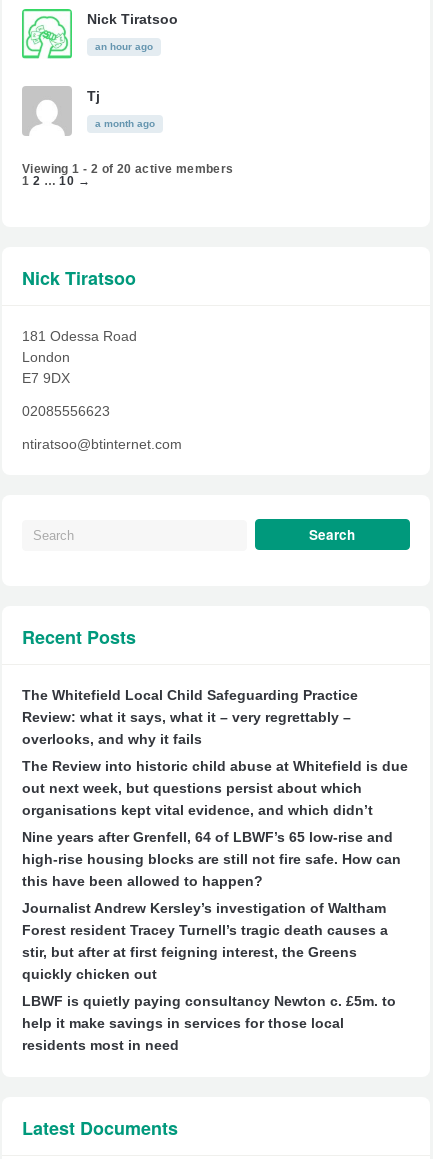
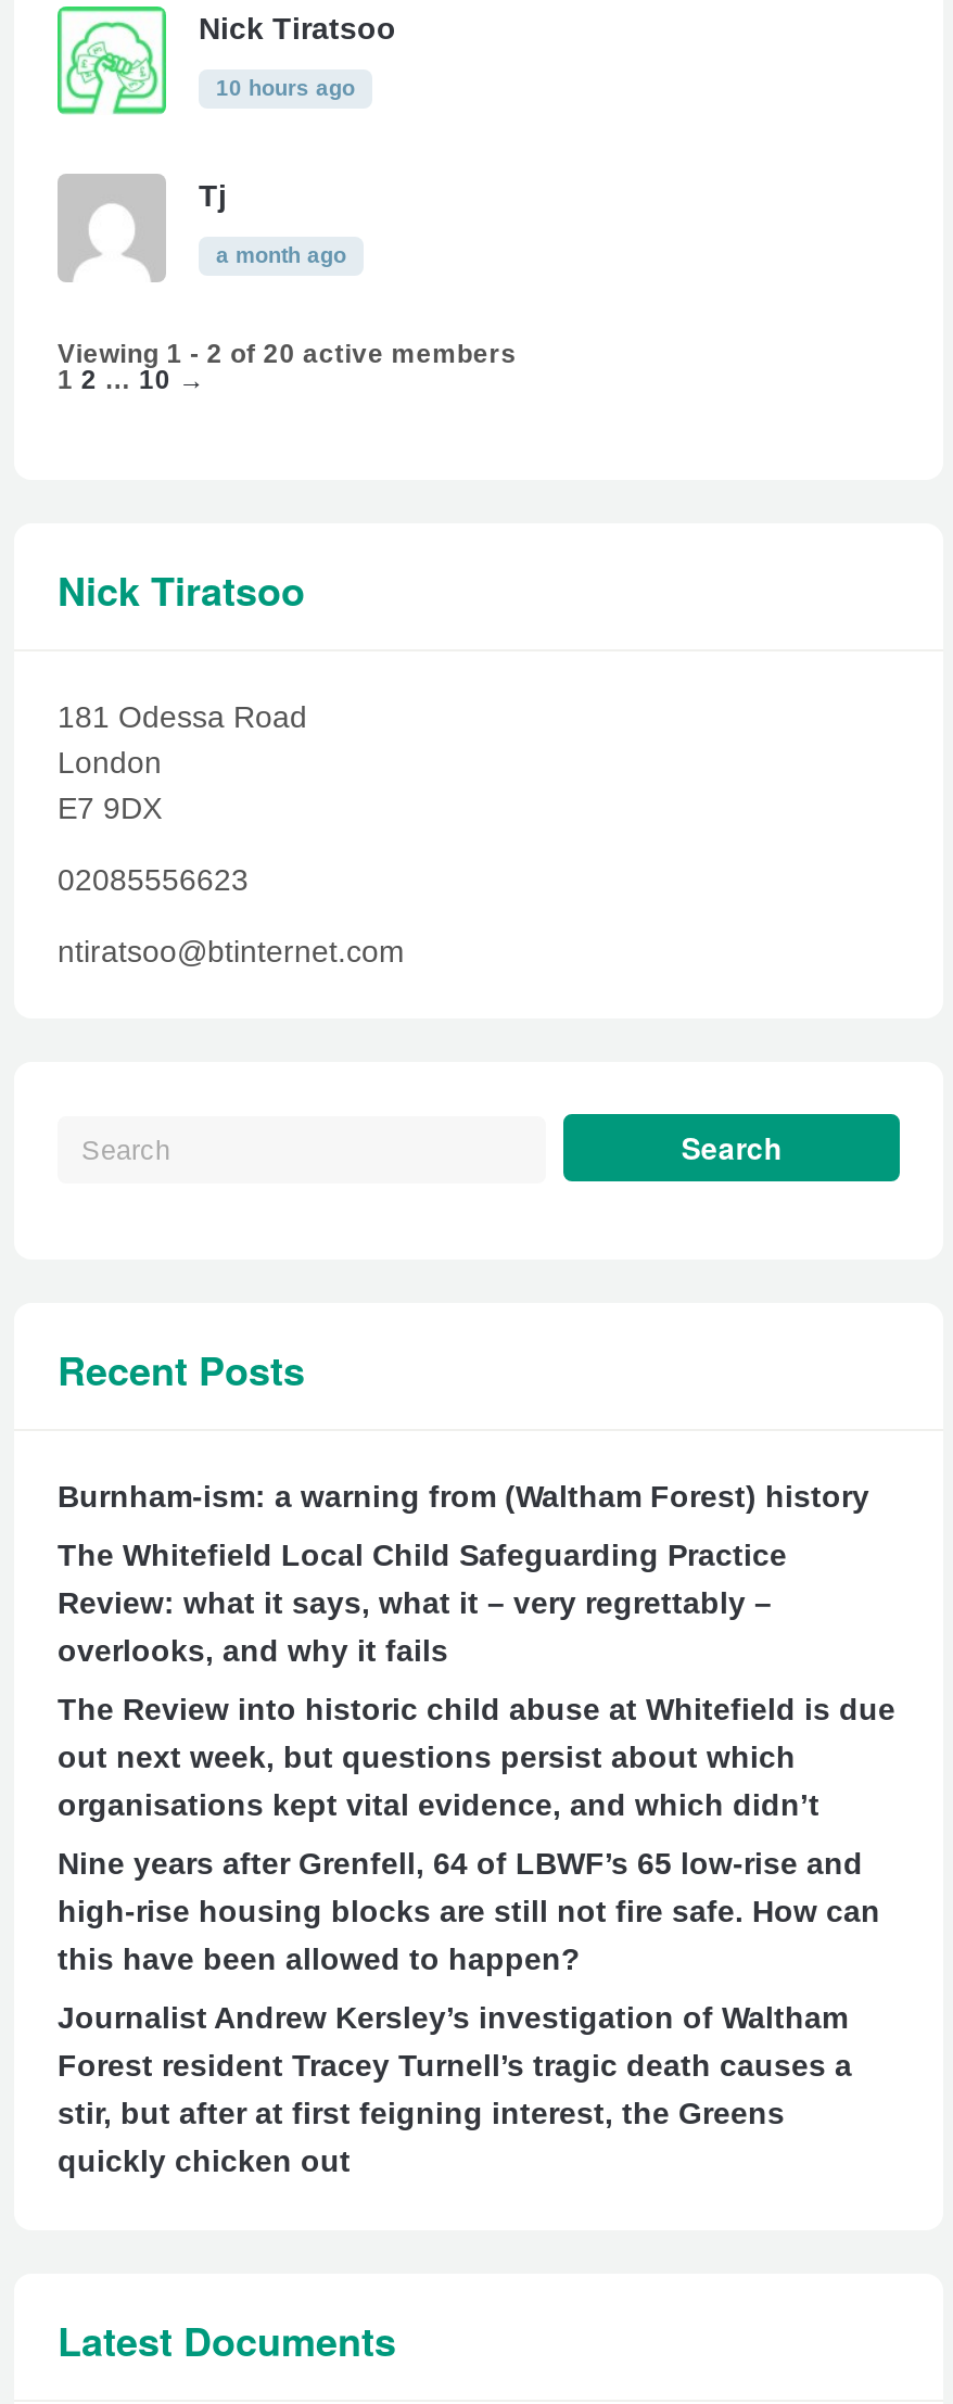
- an hour ago
+ 10 hours ago

+ Burnham-ism: a warning from (Waltham Forest) history

moved down: The Whitefield Local Child Safeguarding Practice | Review: what it says, what it – very regrettably – | overlooks, and why it fails | ... | stir, but after at first feigning interest, the Greens | quickly chicken out

- LBWF is quietly paying consultancy Newton c. £5m. to
- help it make savings in services for those local
- residents most in need
